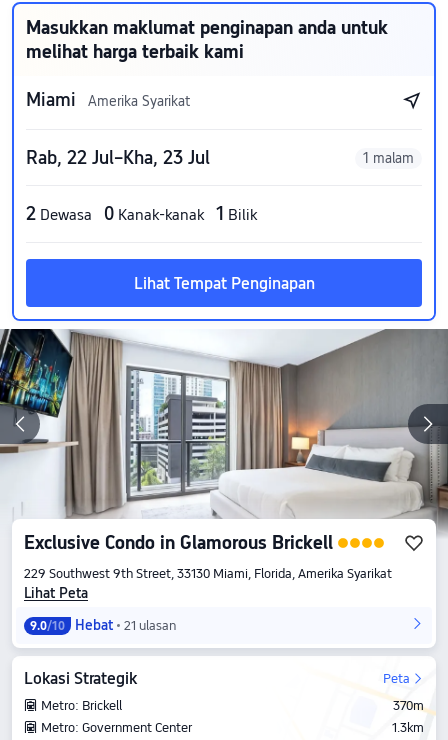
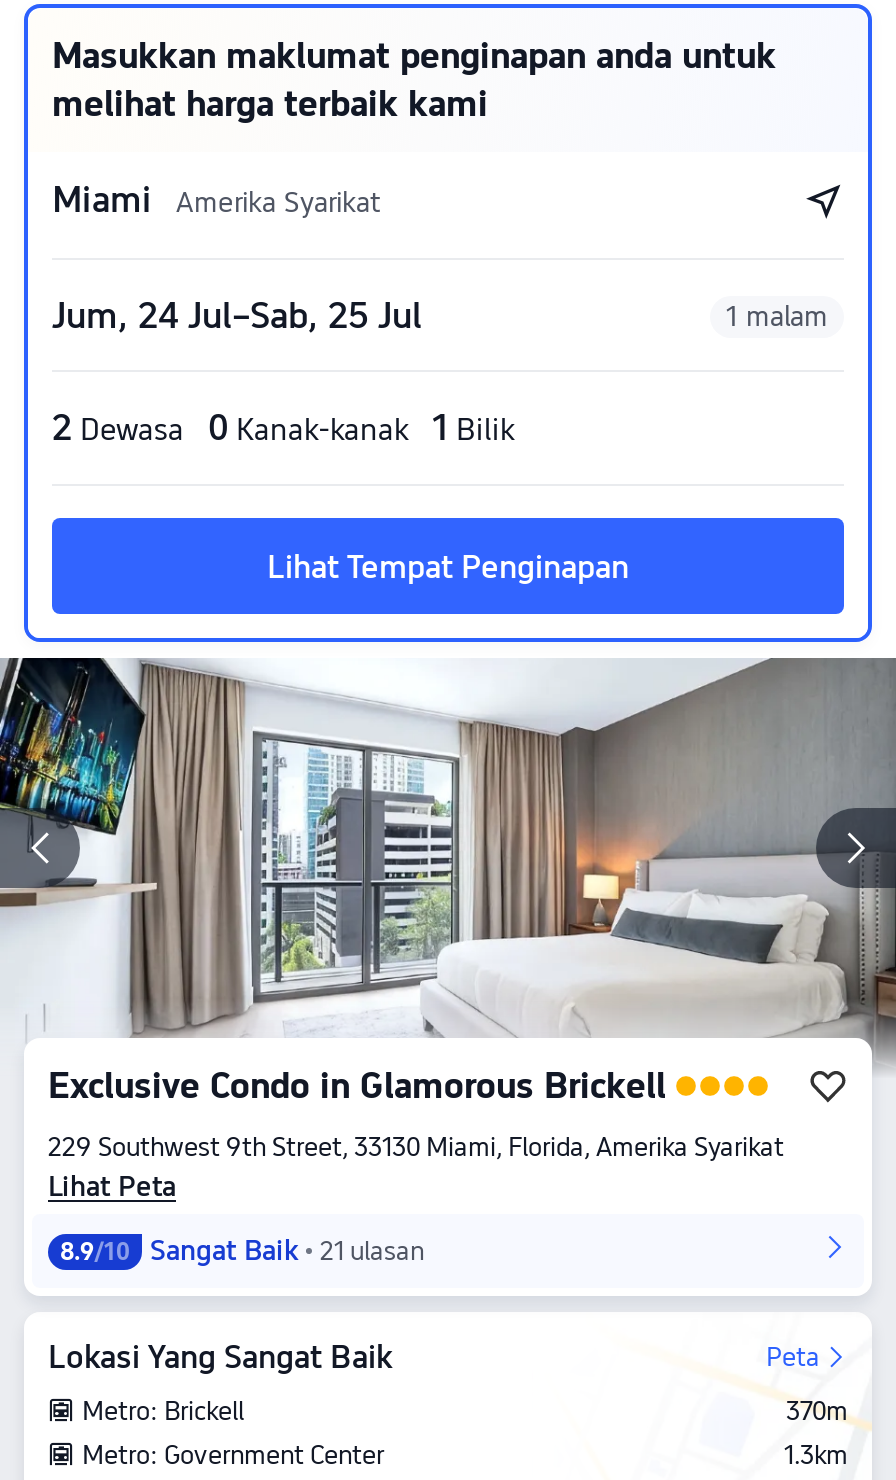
- Rab, 22 Jul–Kha, 23 Jul
+ Jum, 24 Jul–Sab, 25 Jul

- 9.0/10
- Hebat
+ 8.9/10
+ Sangat Baik

- Lokasi Strategik
+ Lokasi Yang Sangat Baik
